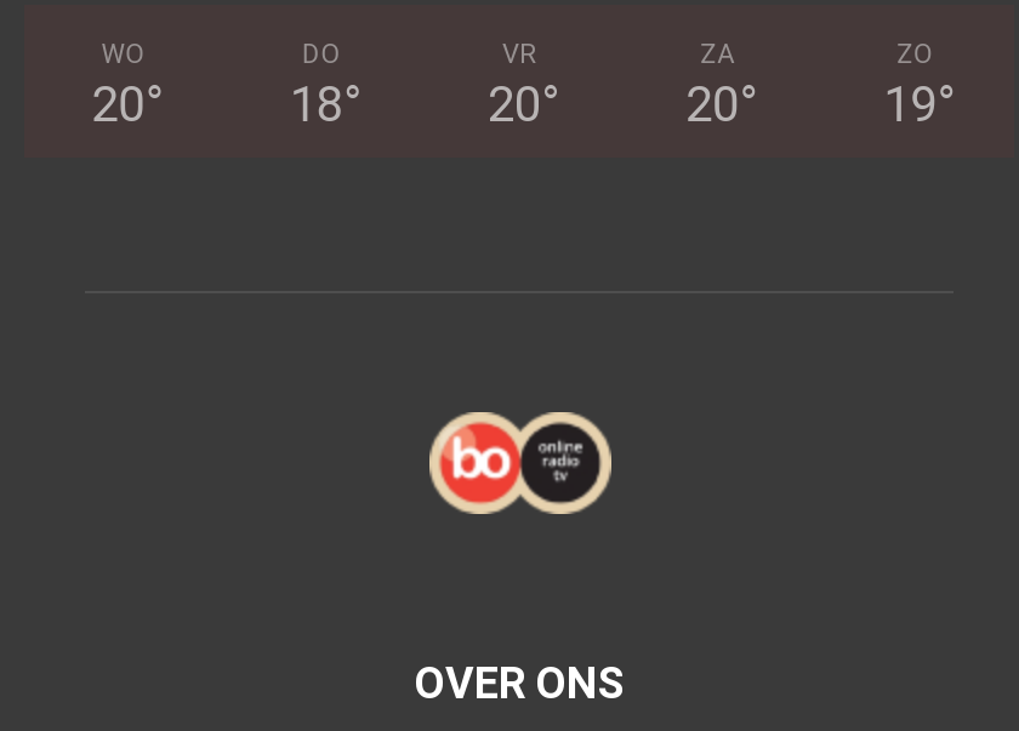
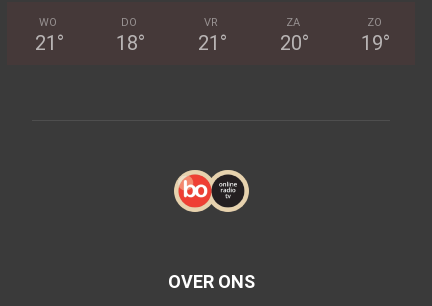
- 20°
+ 21°

- 20°
+ 21°
